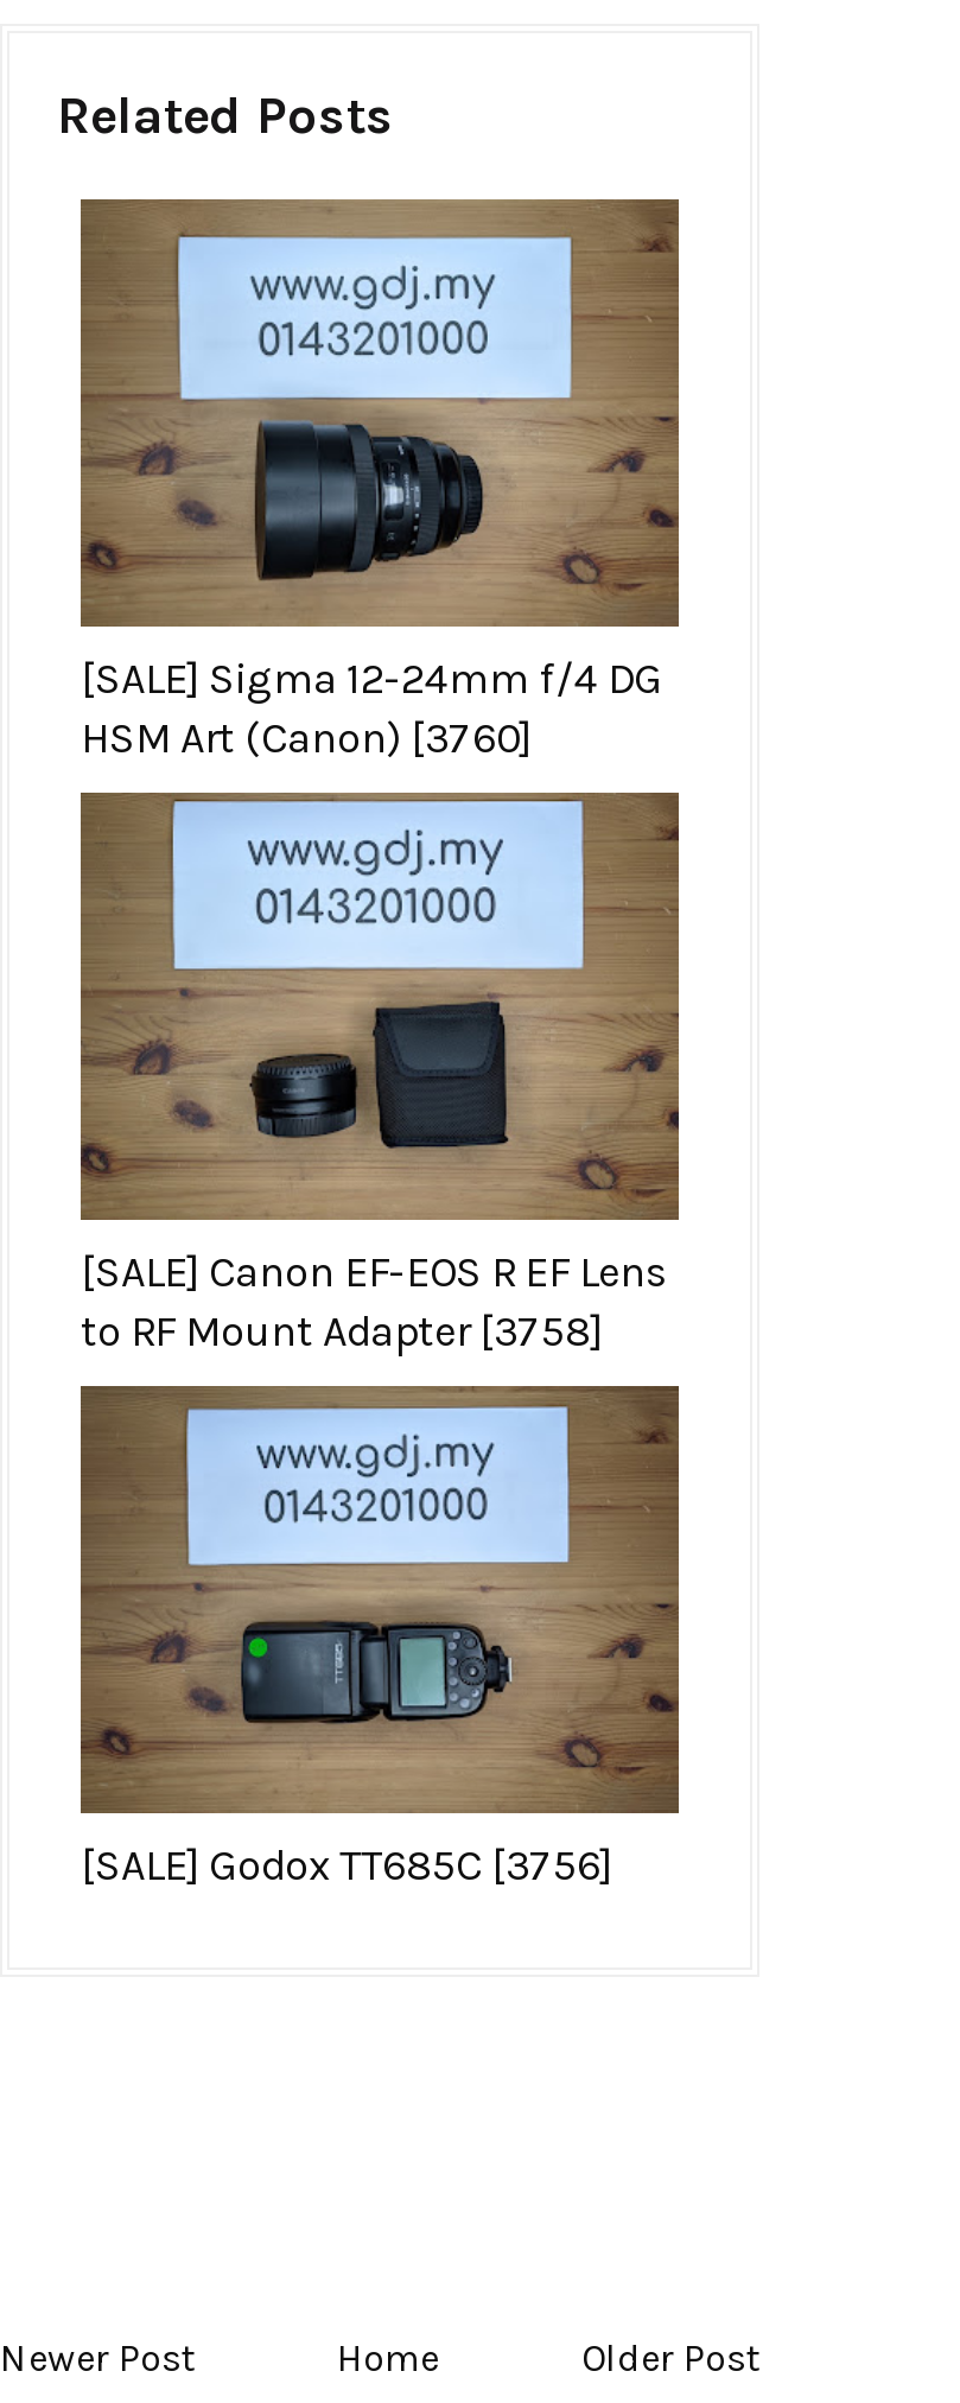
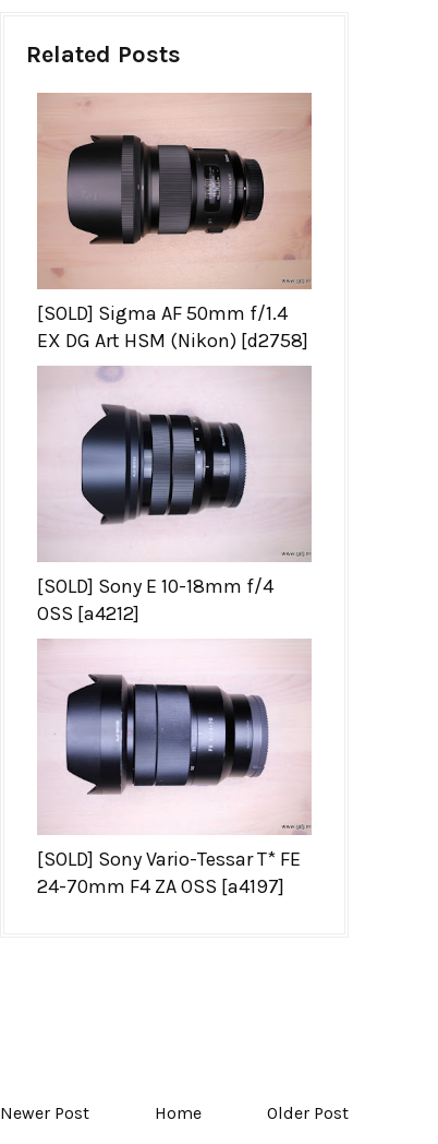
- [image]
- [SALE] Sigma 12-24mm f/4 DG
- HSM Art (Canon) [3760]
+ [image]
+ [SOLD] Sigma AF 50mm f/1.4
+ EX DG Art HSM (Nikon) [d2758]

- [image]
- [SALE] Canon EF-EOS R EF Lens
- to RF Mount Adapter [3758]
+ [image]
+ [SOLD] Sony E 10-18mm f/4
+ OSS [a4212]

- [image]
- [SALE] Godox TT685C [3756]
+ [image]
+ [SOLD] Sony Vario-Tessar T* FE
+ 24-70mm F4 ZA OSS [a4197]
